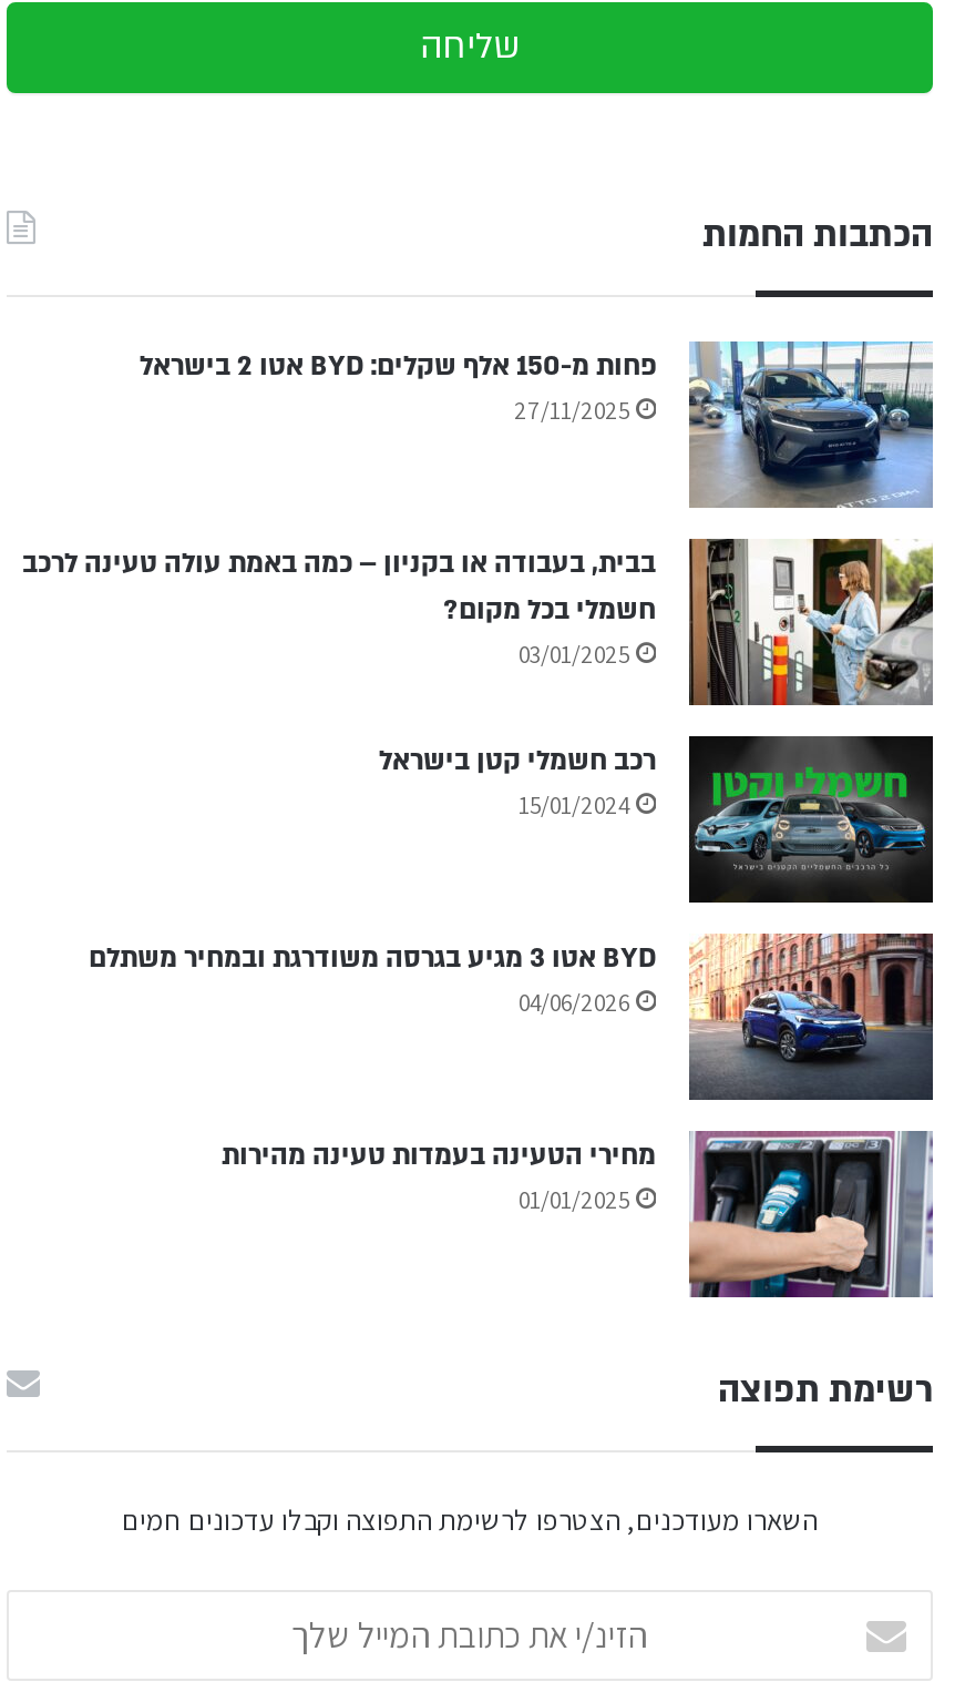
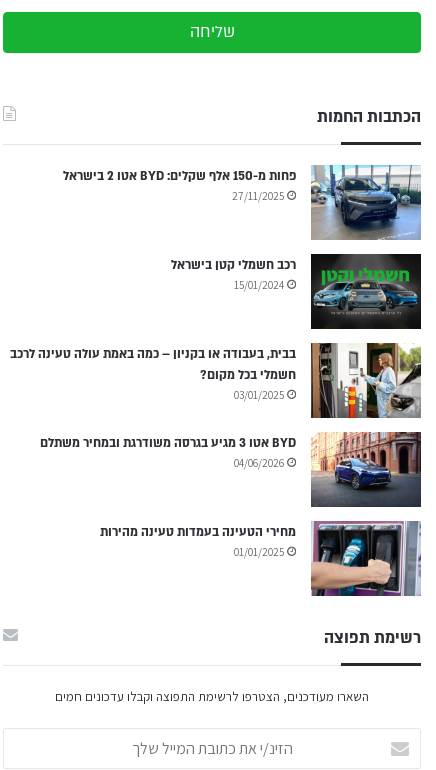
moved down: [image] | בבית, בעבודה או בקניון – כמה באמת עולה טעינה לרכב | חשמלי בכל מקום? | 03/01/2025

moved up: [image] | רכב חשמלי קטן בישראל | 15/01/2024
